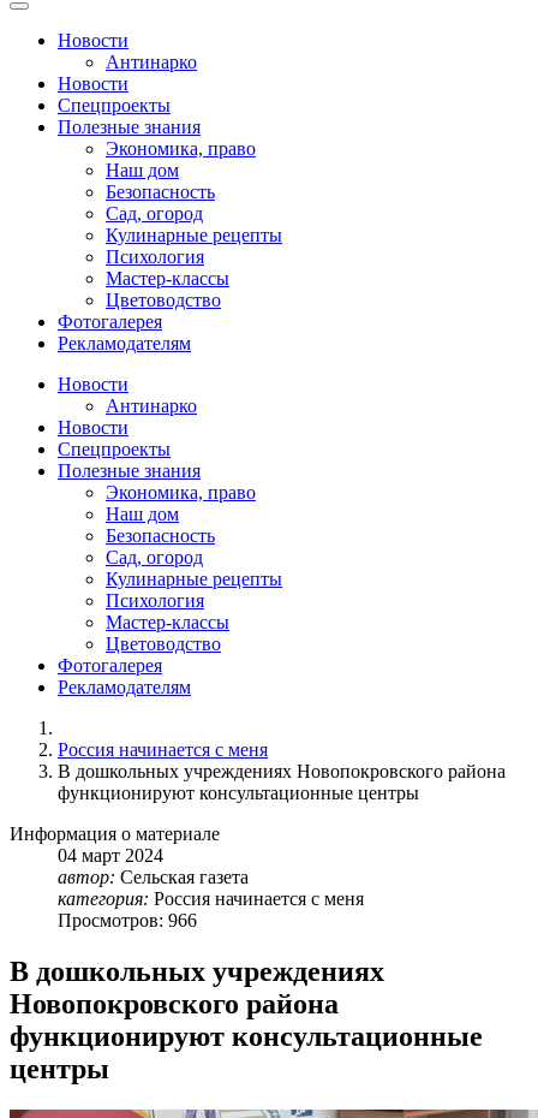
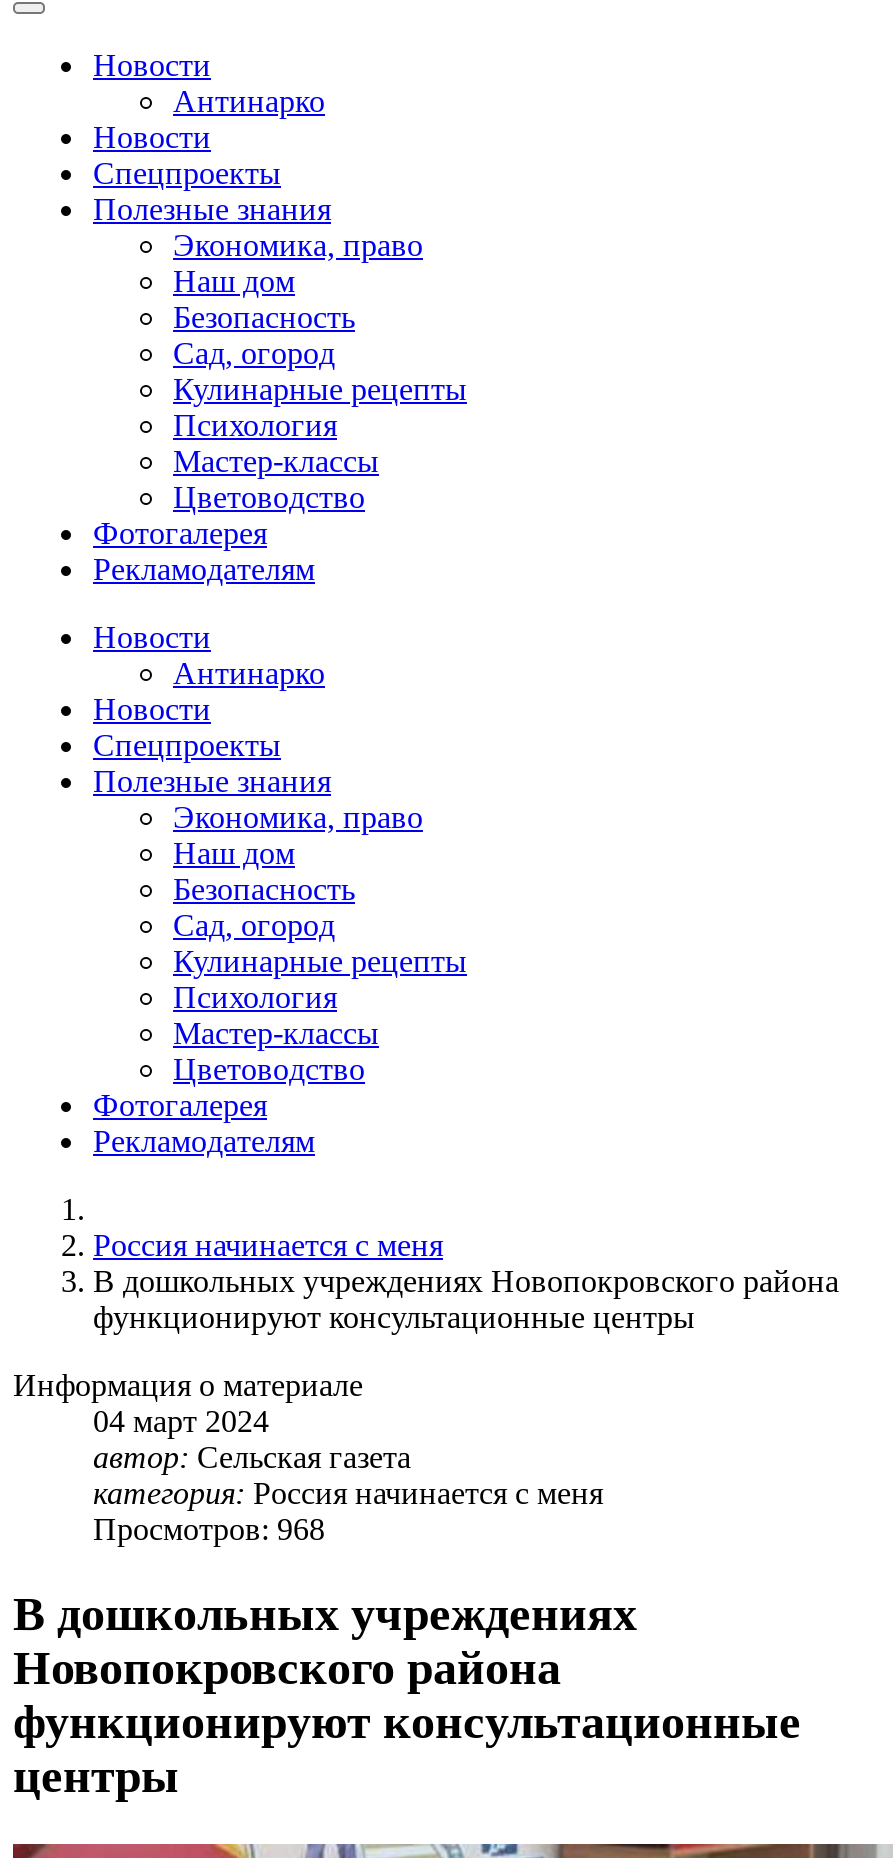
- Просмотров: 966
+ Просмотров: 968
